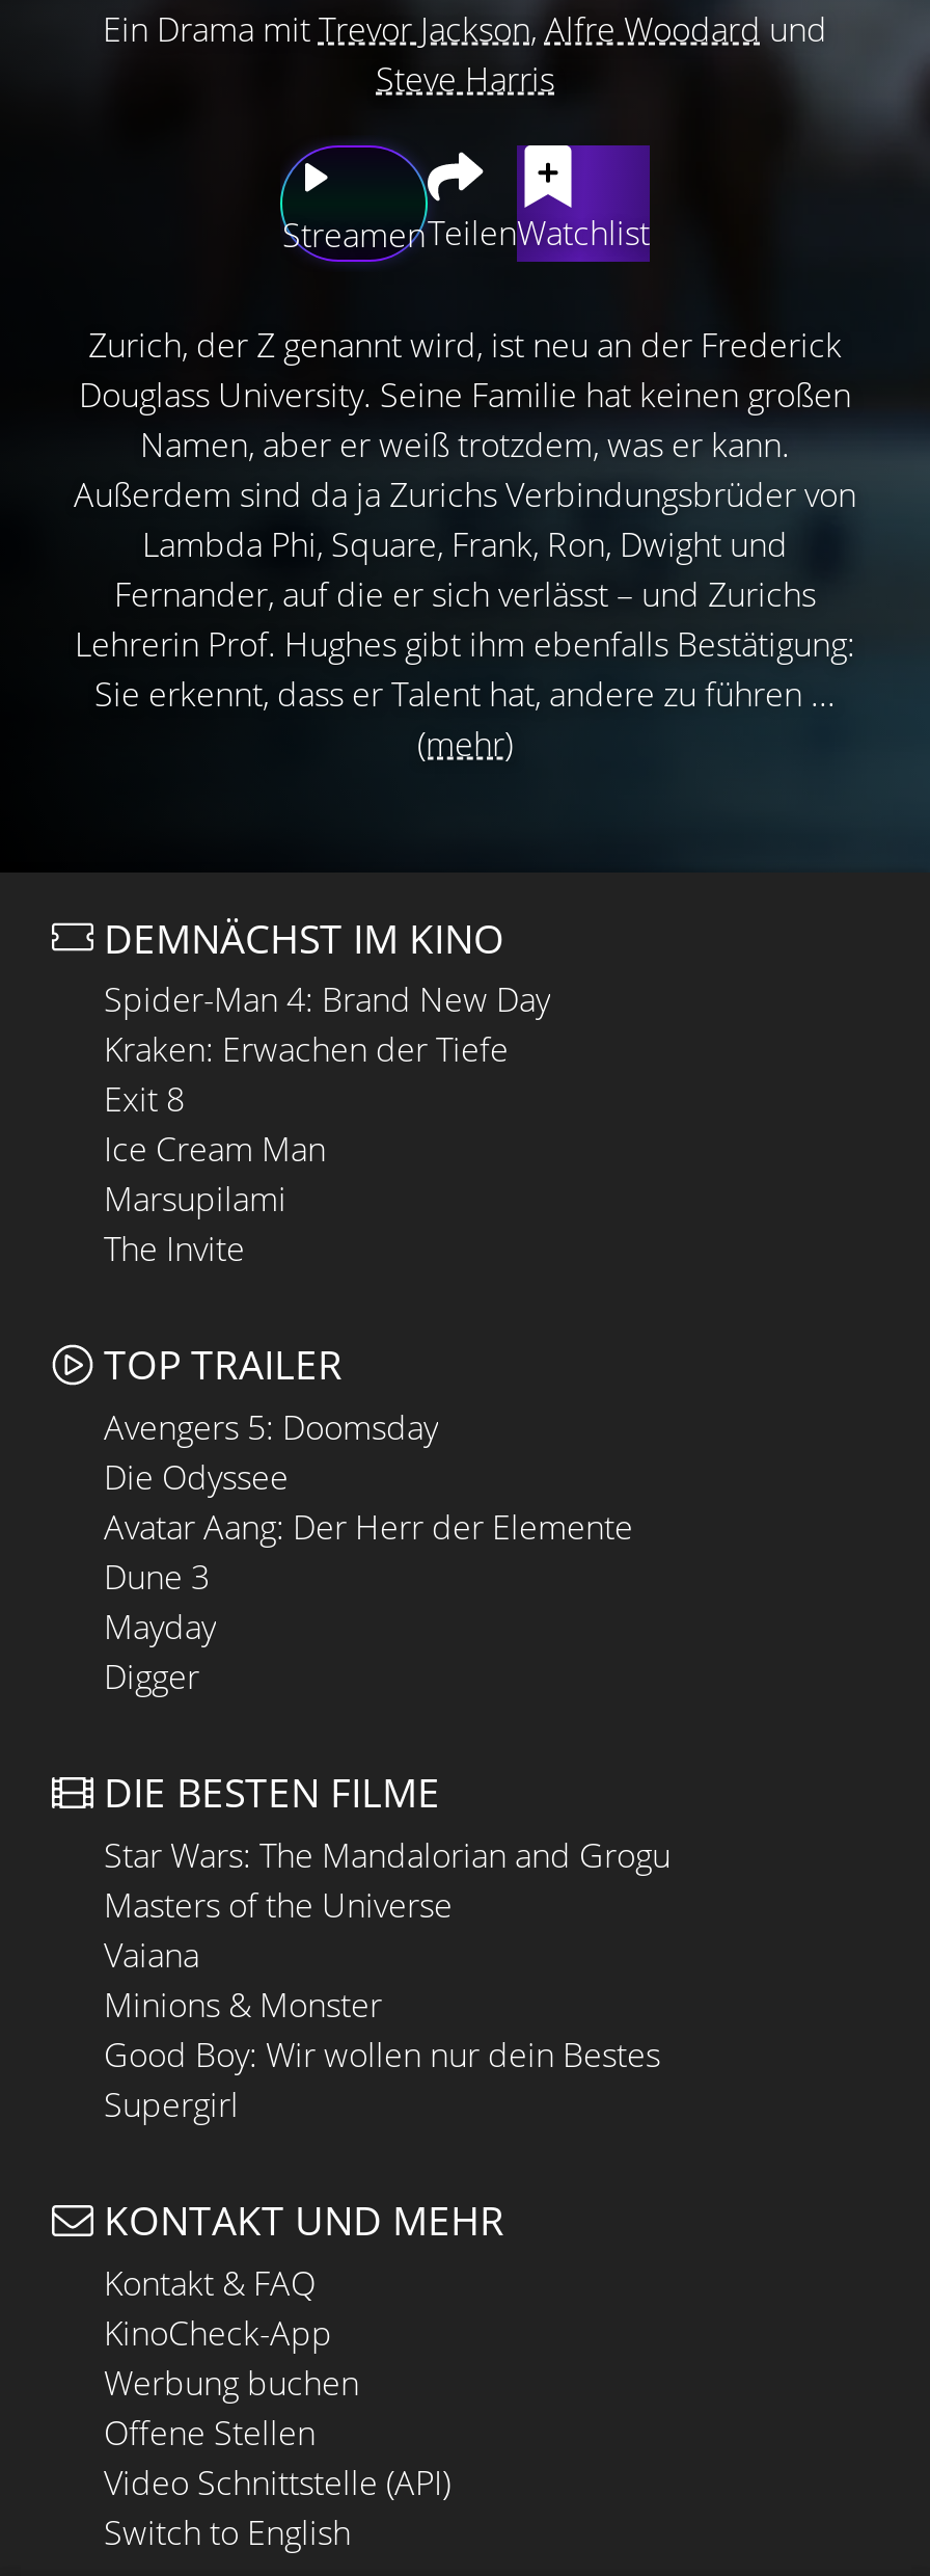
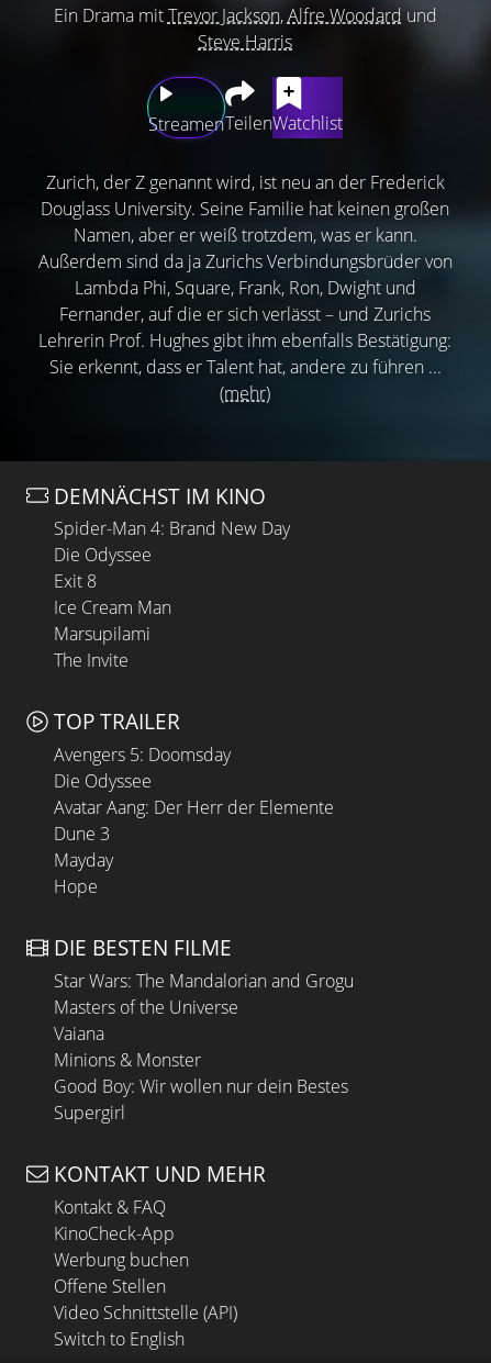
- Kraken: Erwachen der Tiefe
+ Die Odyssee

- Digger
+ Hope
